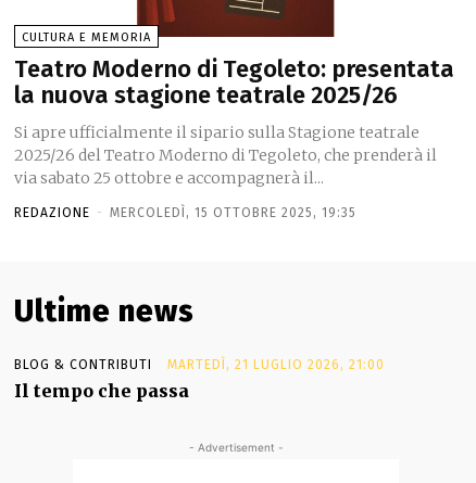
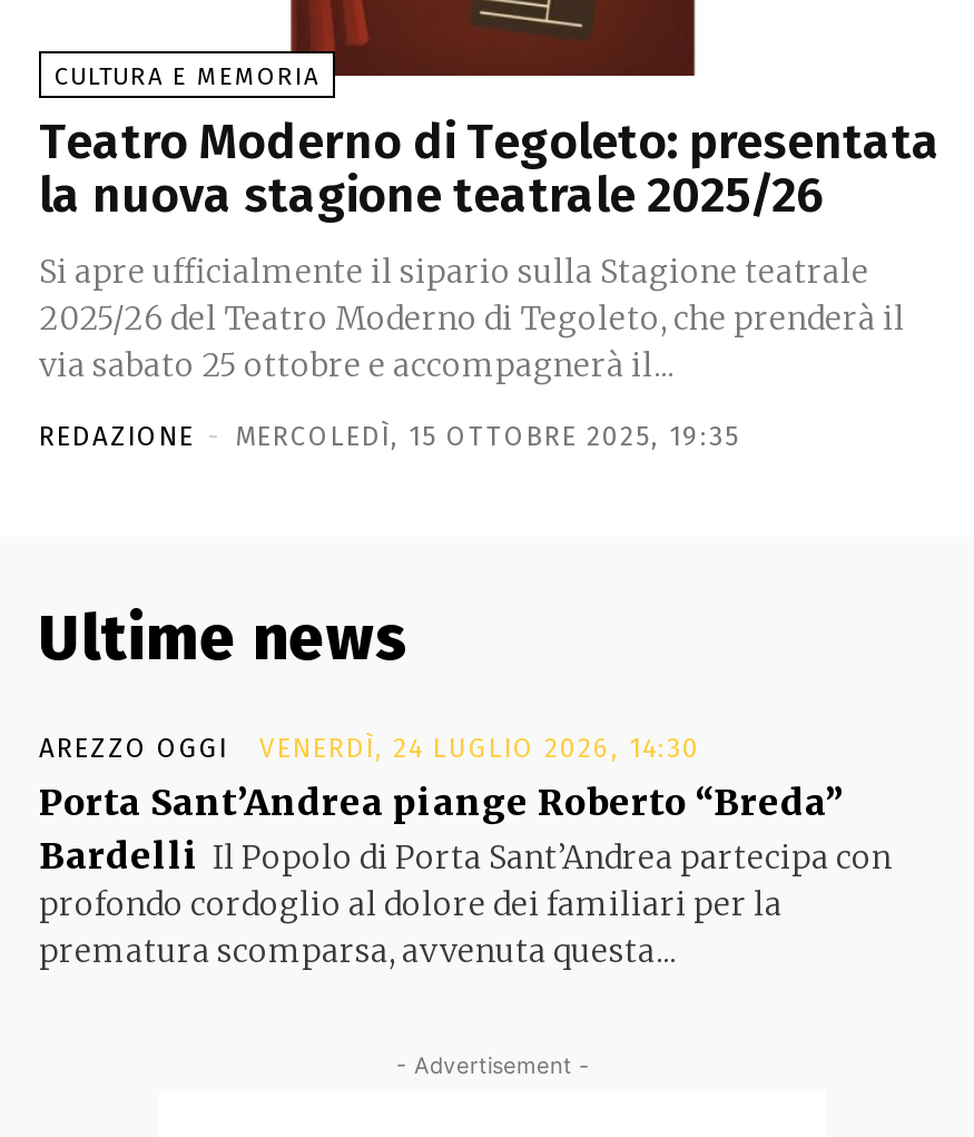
- BLOG & CONTRIBUTI
- MARTEDÌ, 21 LUGLIO 2026, 21:00
- Il tempo che passa
+ AREZZO OGGI
+ VENERDÌ, 24 LUGLIO 2026, 14:30
+ Porta Sant’Andrea piange Roberto “Breda”
+ Bardelli Il Popolo di Porta Sant’Andrea partecipa con
+ profondo cordoglio al dolore dei familiari per la
+ prematura scomparsa, avvenuta questa...
